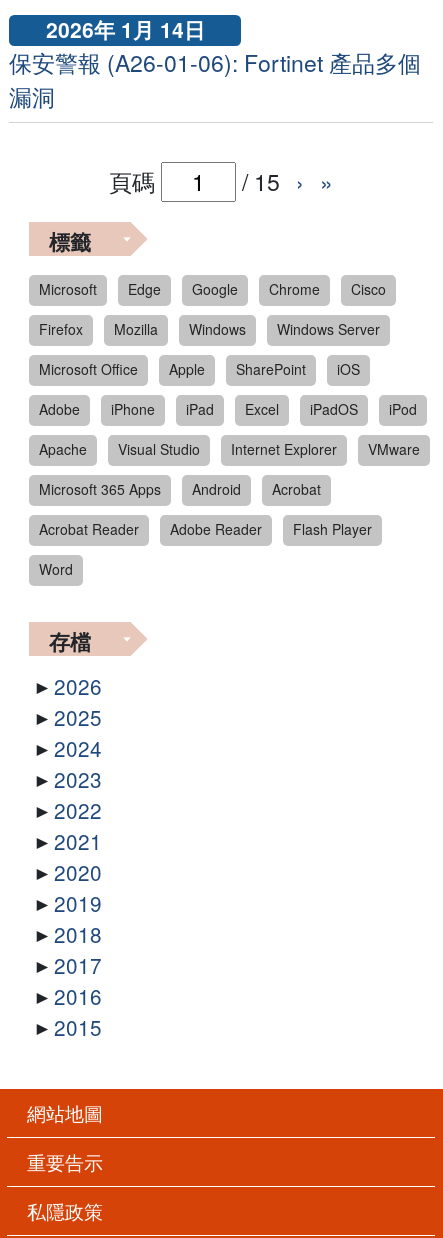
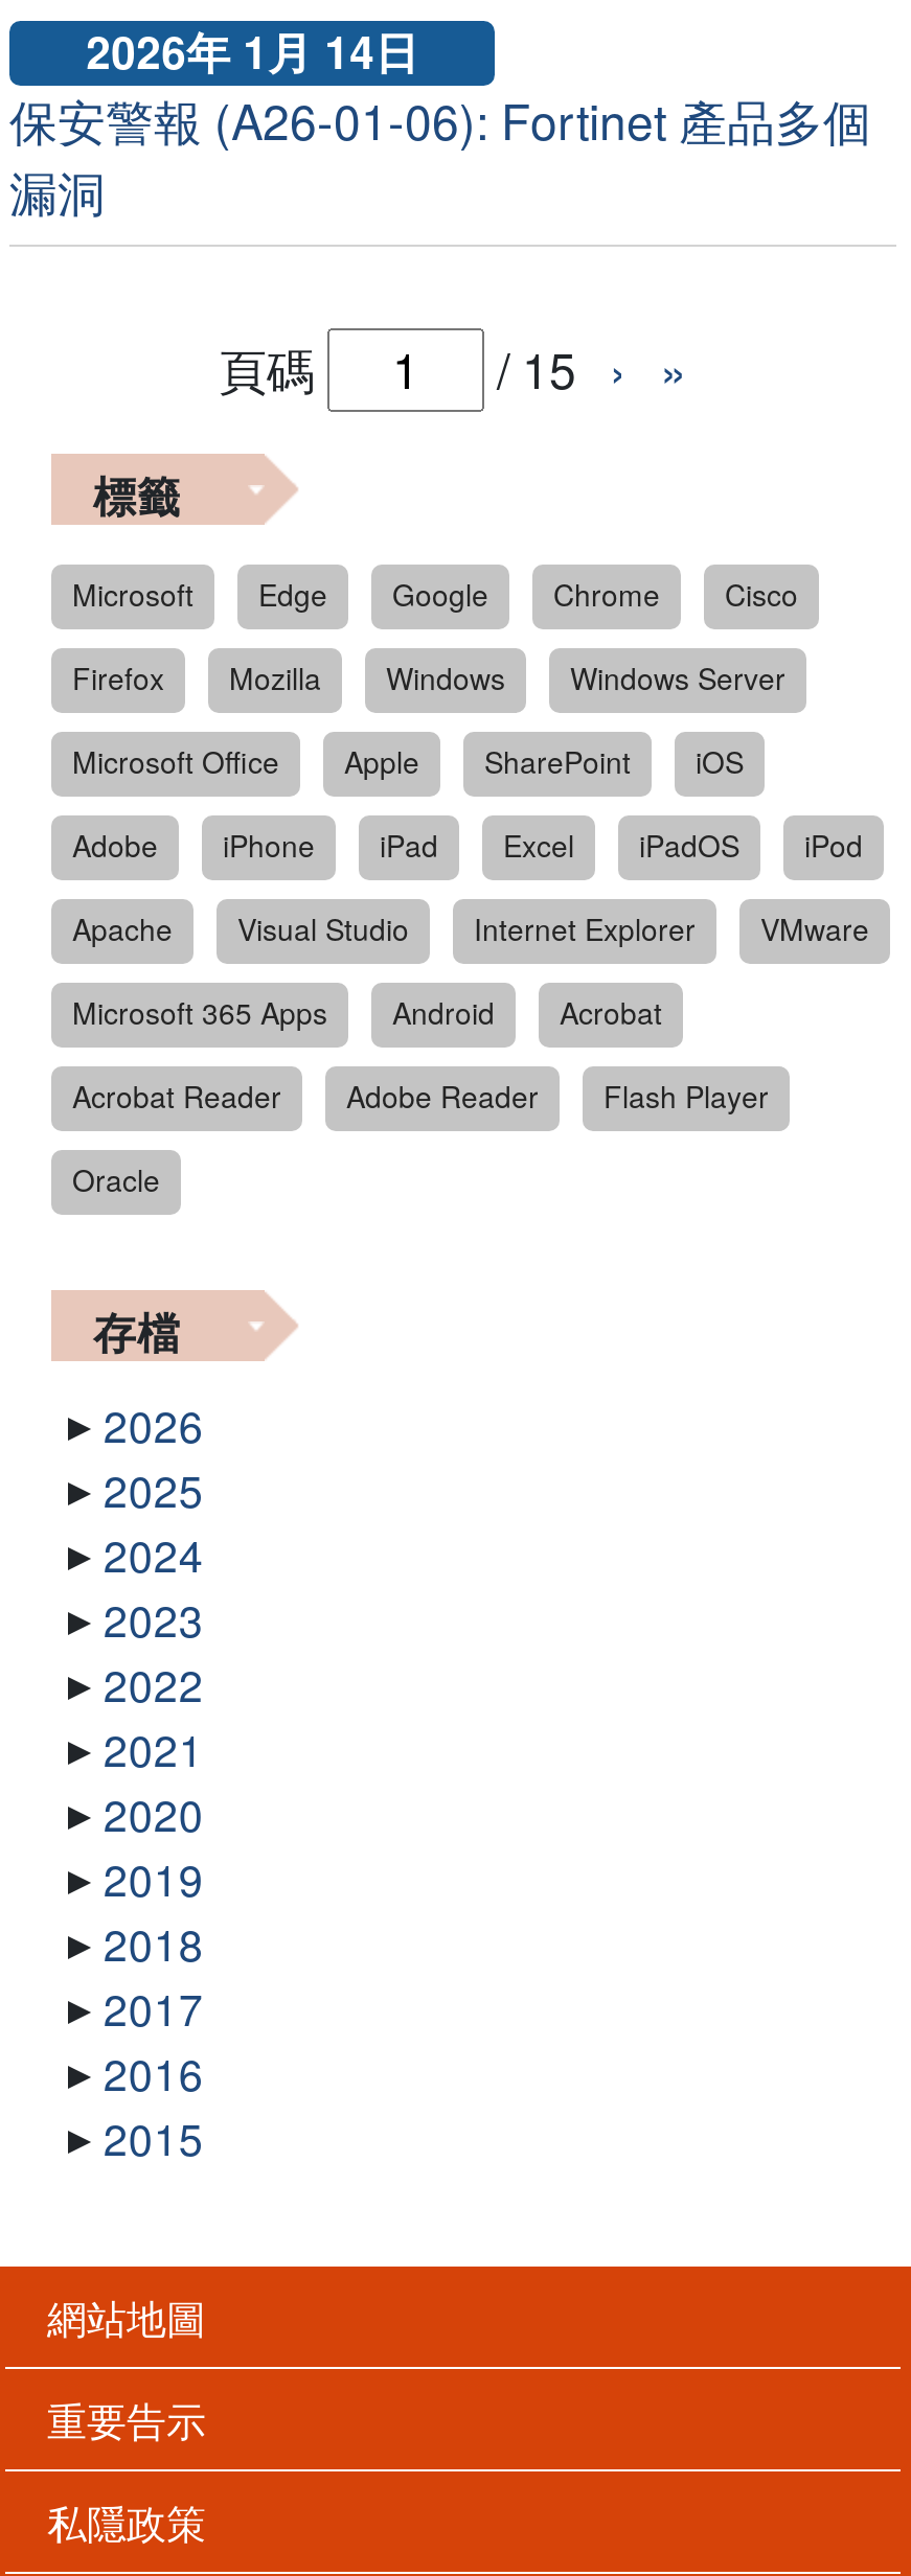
- Word
+ Oracle
